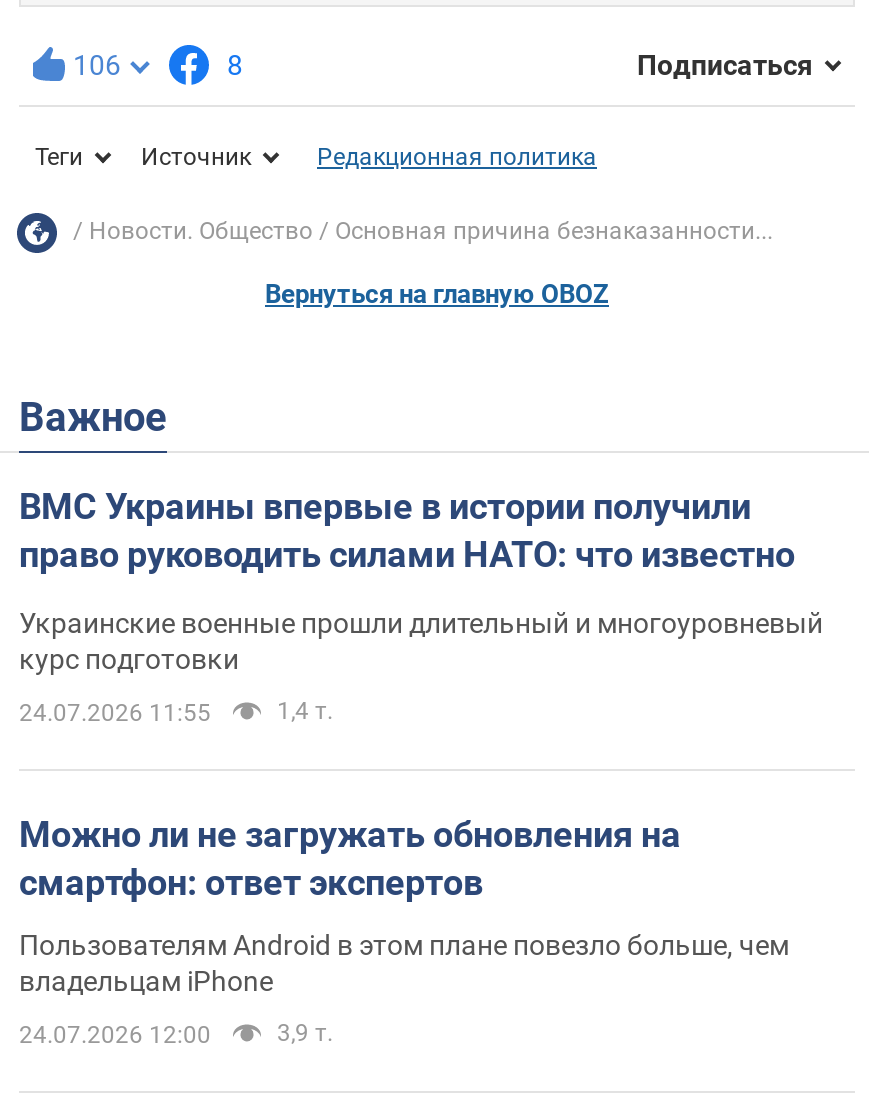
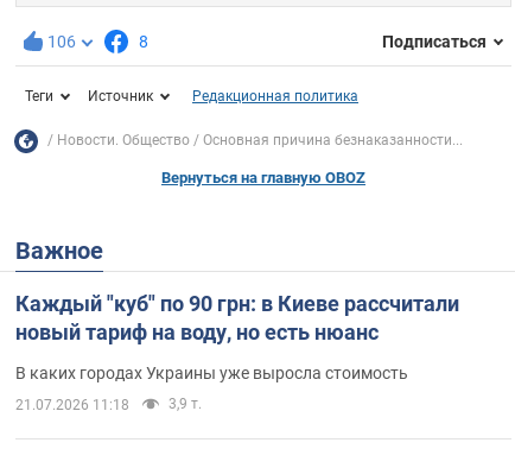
- ВМС Украины впервые в истории получили
- право руководить силами НАТО: что известно
- Украинские военные прошли длительный и многоуровневый
- курс подготовки
- 24.07.2026 11:55
- 1,4 т.
- Можно ли не загружать обновления на
- смартфон: ответ экспертов
- Пользователям Android в этом плане повезло больше, чем
- владельцам iPhone
- 24.07.2026 12:00
+ Каждый "куб" по 90 грн: в Киеве рассчитали
+ новый тариф на воду, но есть нюанс
+ В каких городах Украины уже выросла стоимость
+ 21.07.2026 11:18
